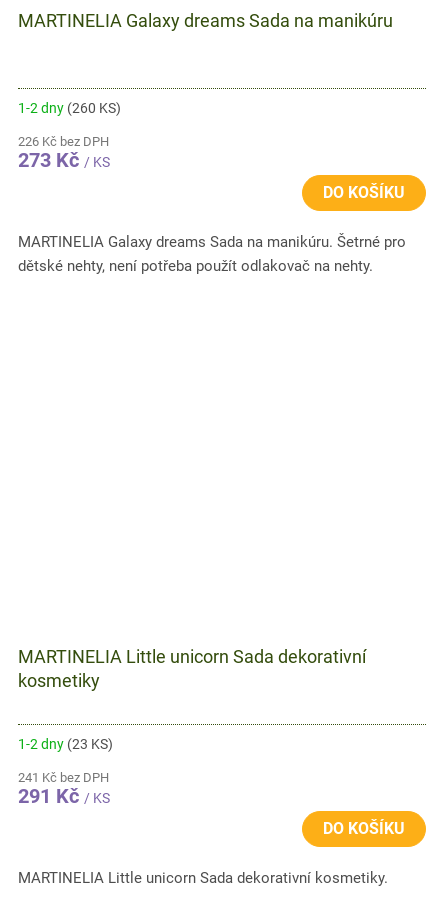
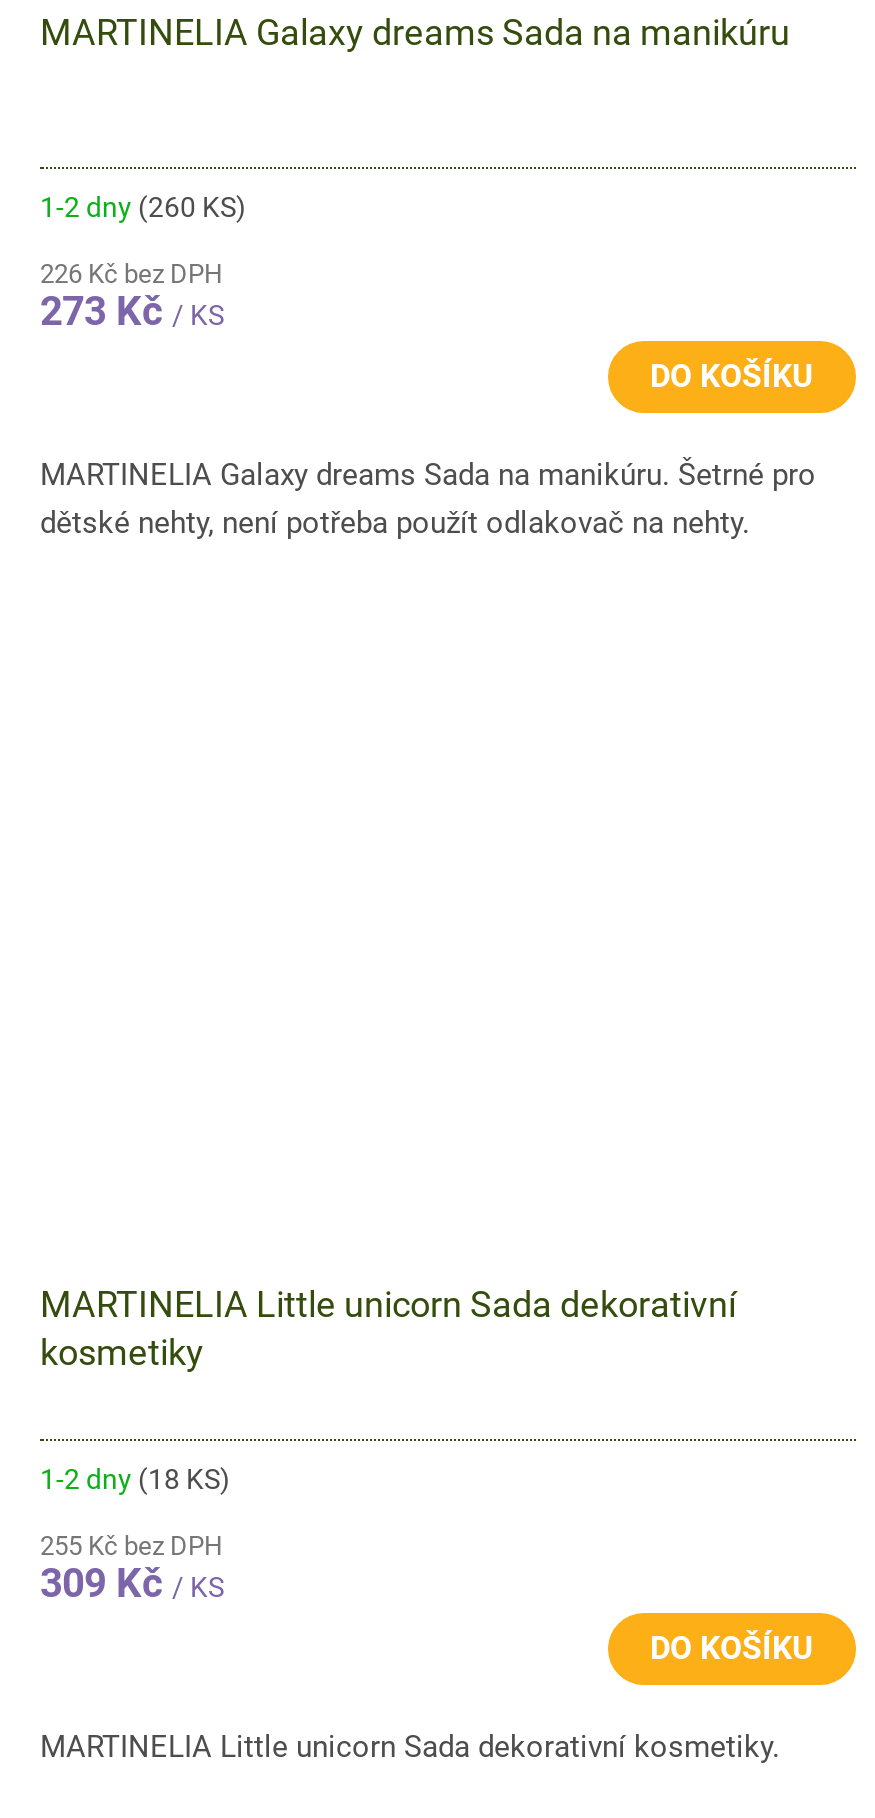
- 1-2 dny (23 KS)
+ 1-2 dny (18 KS)

- 241 Kč bez DPH
+ 255 Kč bez DPH

- 291 Kč / KS
+ 309 Kč / KS
